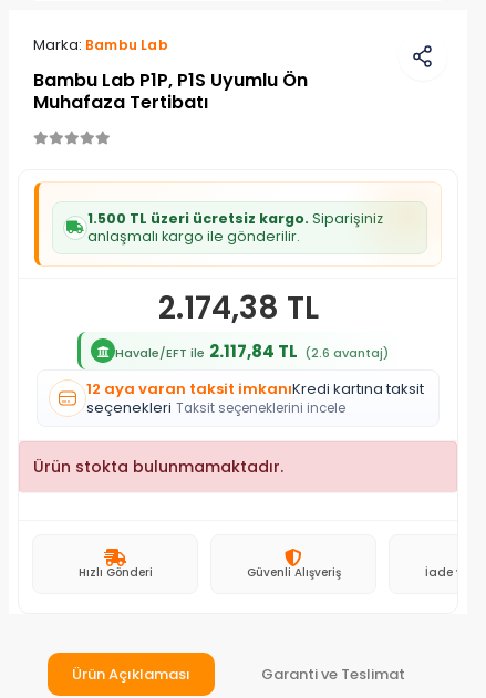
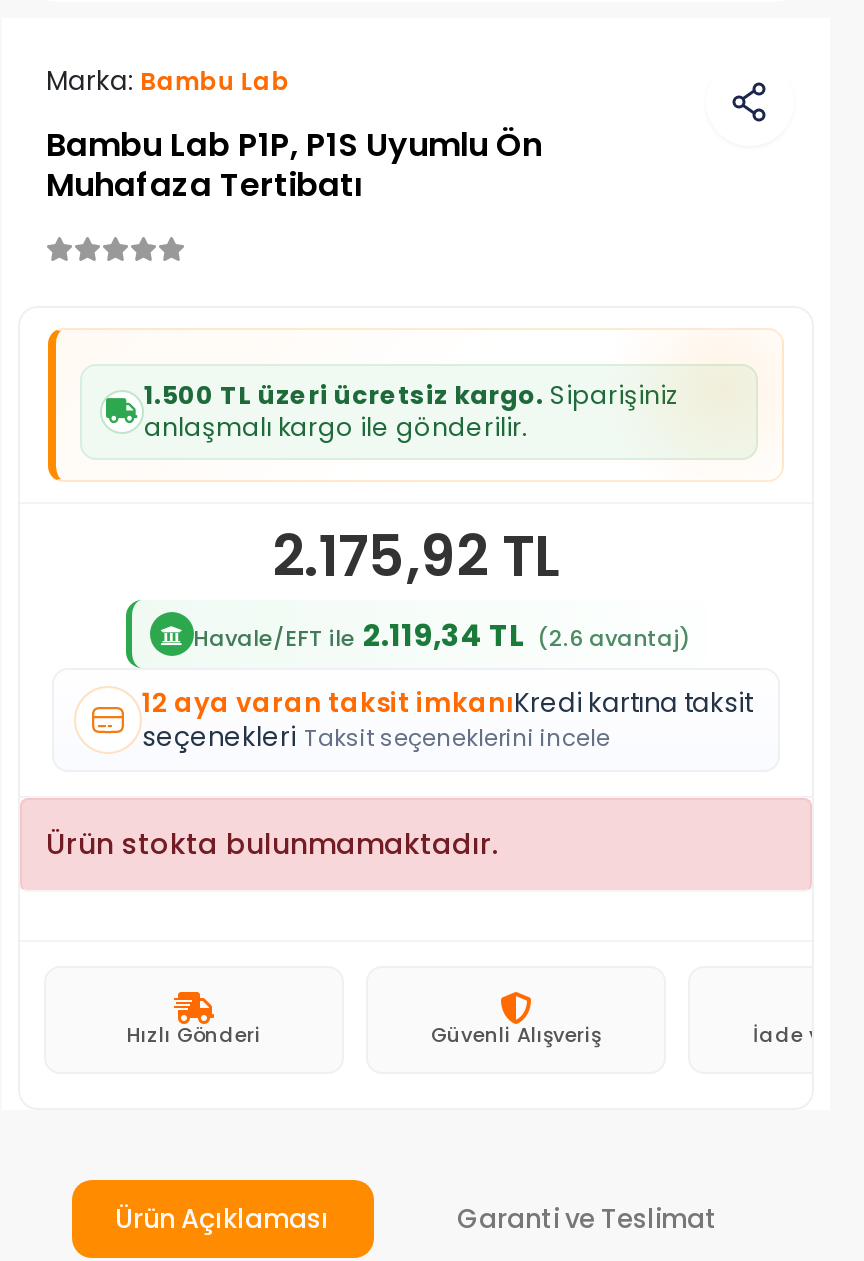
- 2.174,38 TL
+ 2.175,92 TL

- Havale/EFT ile 2.117,84 TL (2.6 avantaj)
+ Havale/EFT ile 2.119,34 TL (2.6 avantaj)
